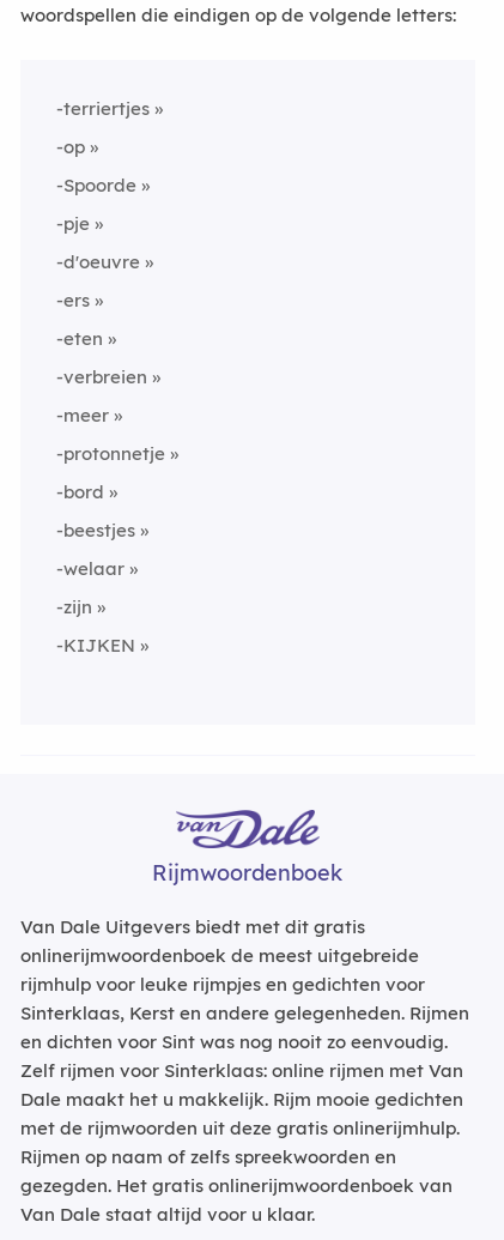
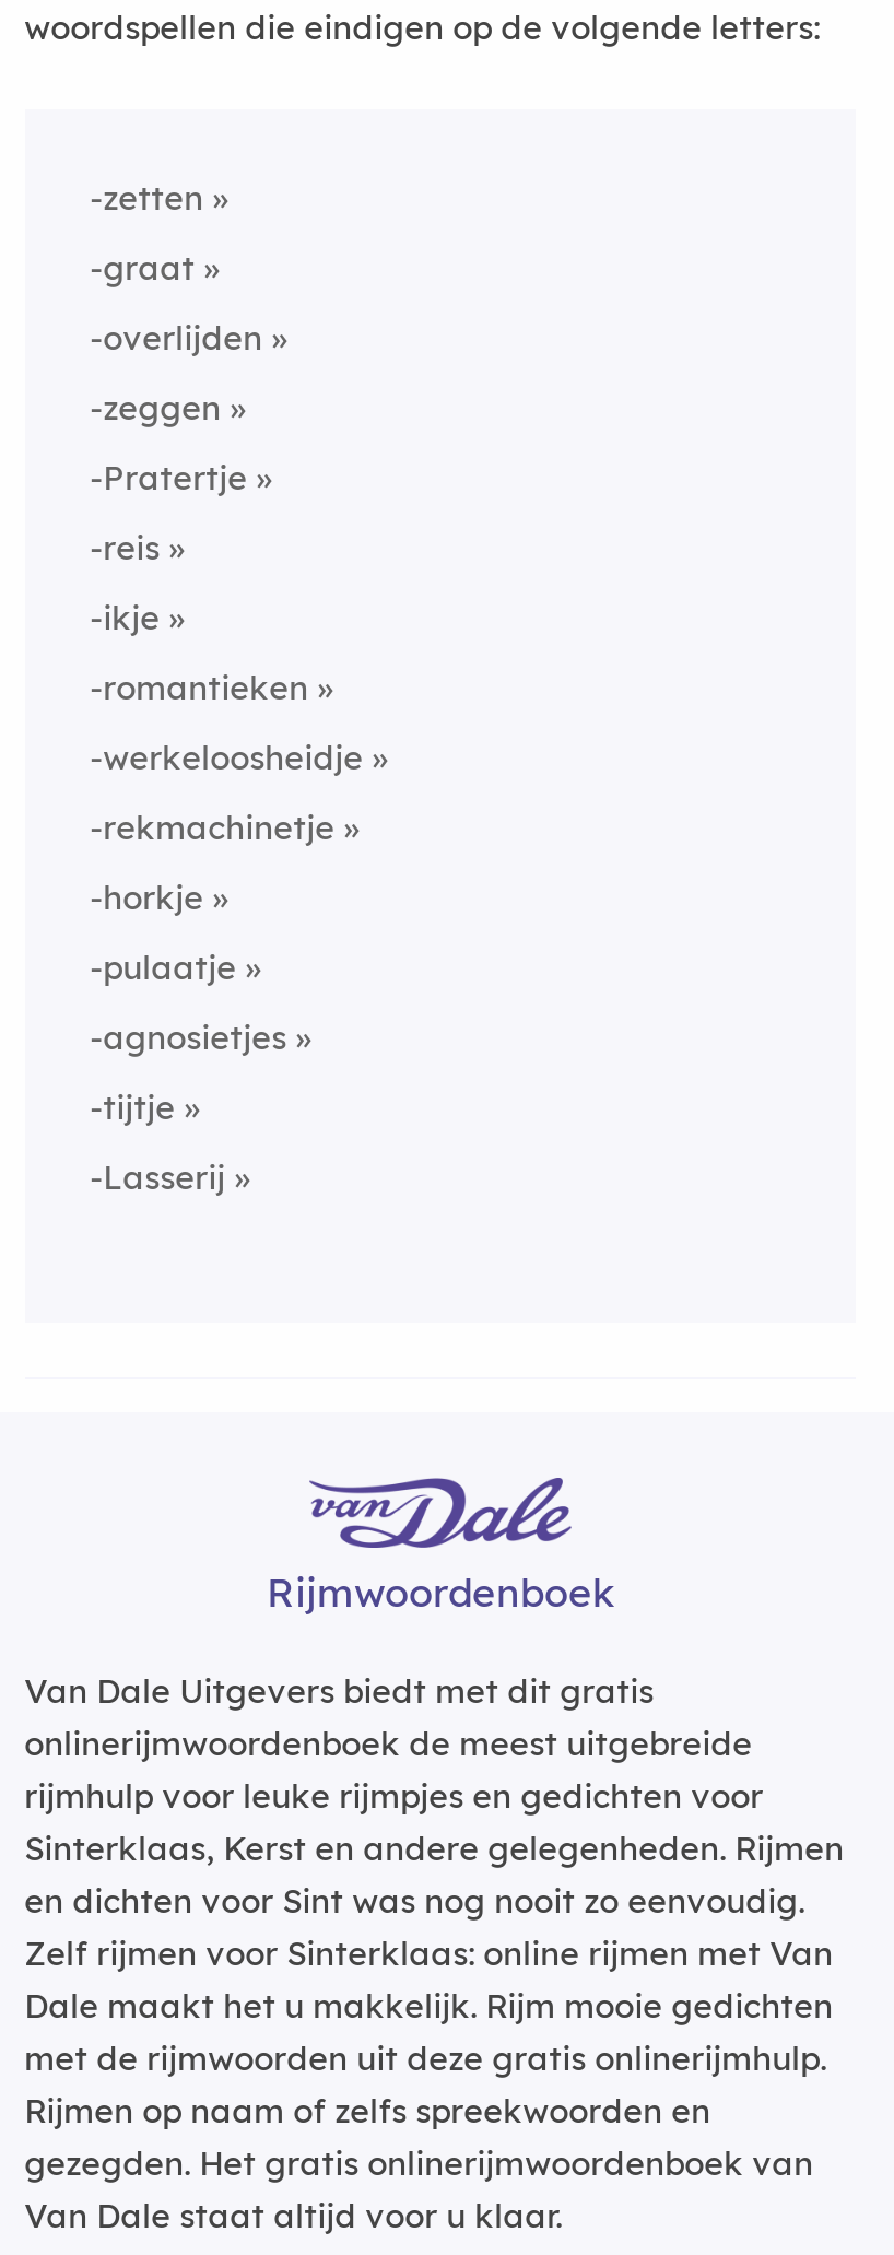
- -terriertjes
+ -zetten

- -op
+ -graat

- -Spoorde
+ -overlijden

- -pje
+ -zeggen

- -d'oeuvre
+ -Pratertje

- -ers
+ -reis

- -eten
+ -ikje

- -verbreien
+ -romantieken

- -meer
+ -werkeloosheidje

- -protonnetje
+ -rekmachinetje

- -bord
+ -horkje

- -beestjes
+ -pulaatje

- -welaar
+ -agnosietjes

- -zijn
+ -tijtje

- -KIJKEN
+ -Lasserij
